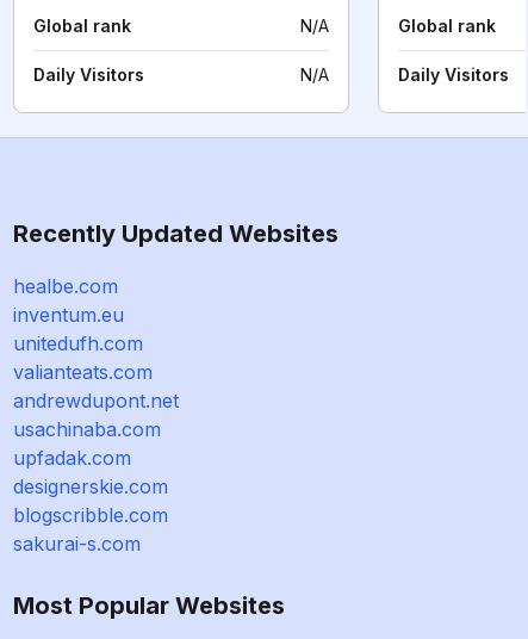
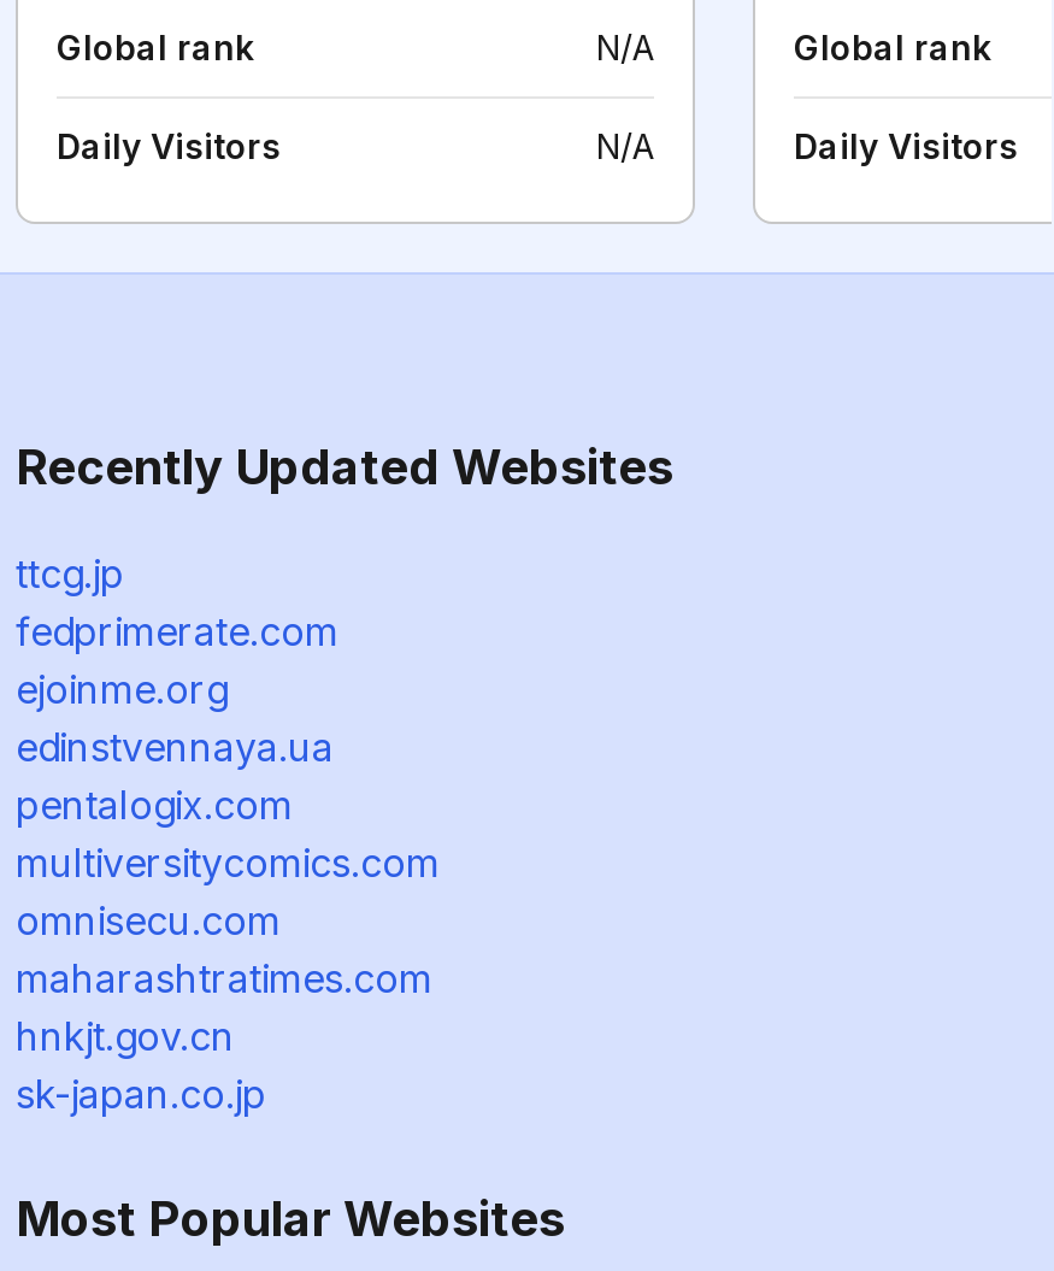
- healbe.com
- inventum.eu
- unitedufh.com
- valianteats.com
- andrewdupont.net
- usachinaba.com
- upfadak.com
- designerskie.com
- blogscribble.com
- sakurai-s.com
+ ttcg.jp
+ fedprimerate.com
+ ejoinme.org
+ edinstvennaya.ua
+ pentalogix.com
+ multiversitycomics.com
+ omnisecu.com
+ maharashtratimes.com
+ hnkjt.gov.cn
+ sk-japan.co.jp
